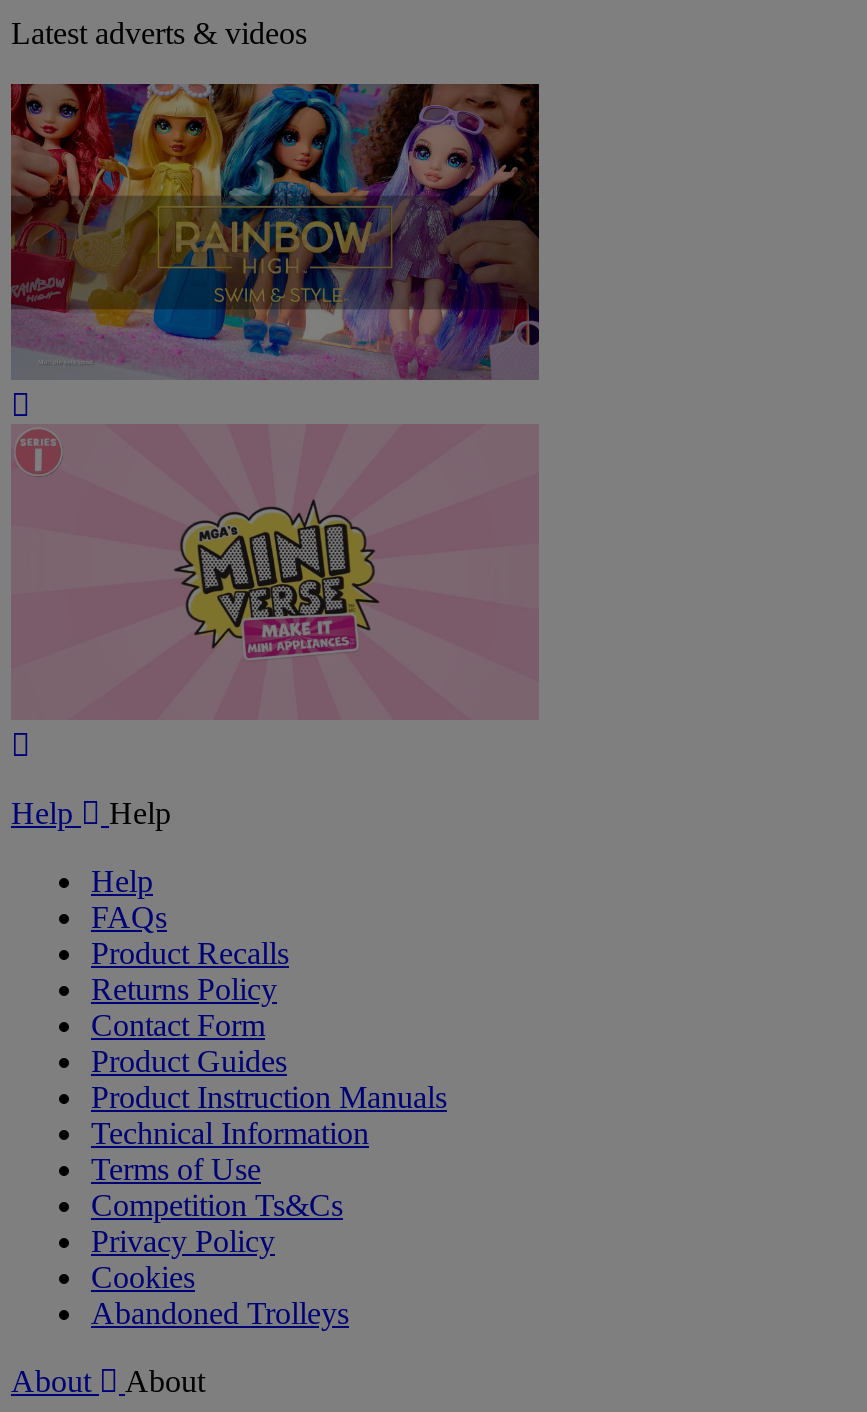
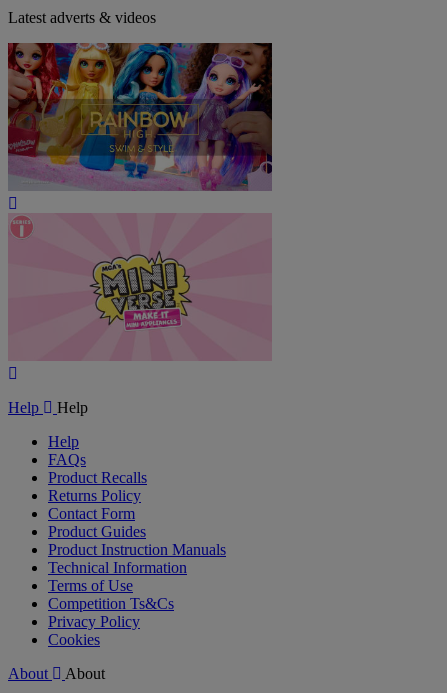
- Abandoned Trolleys
